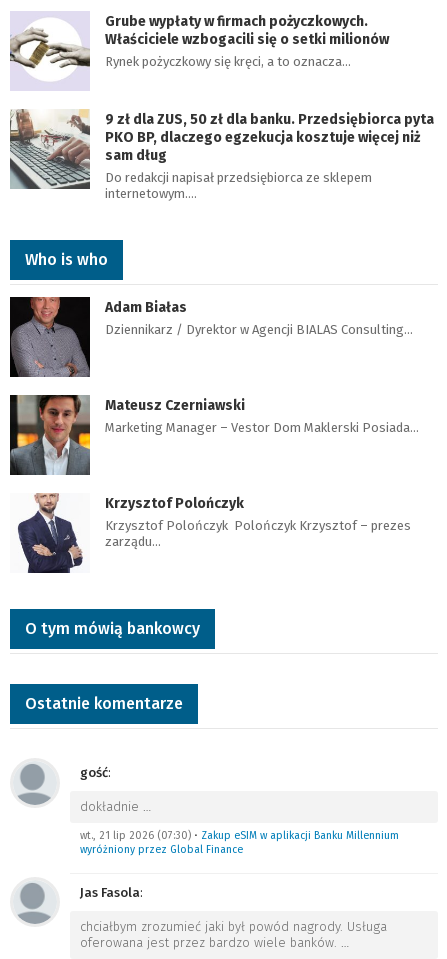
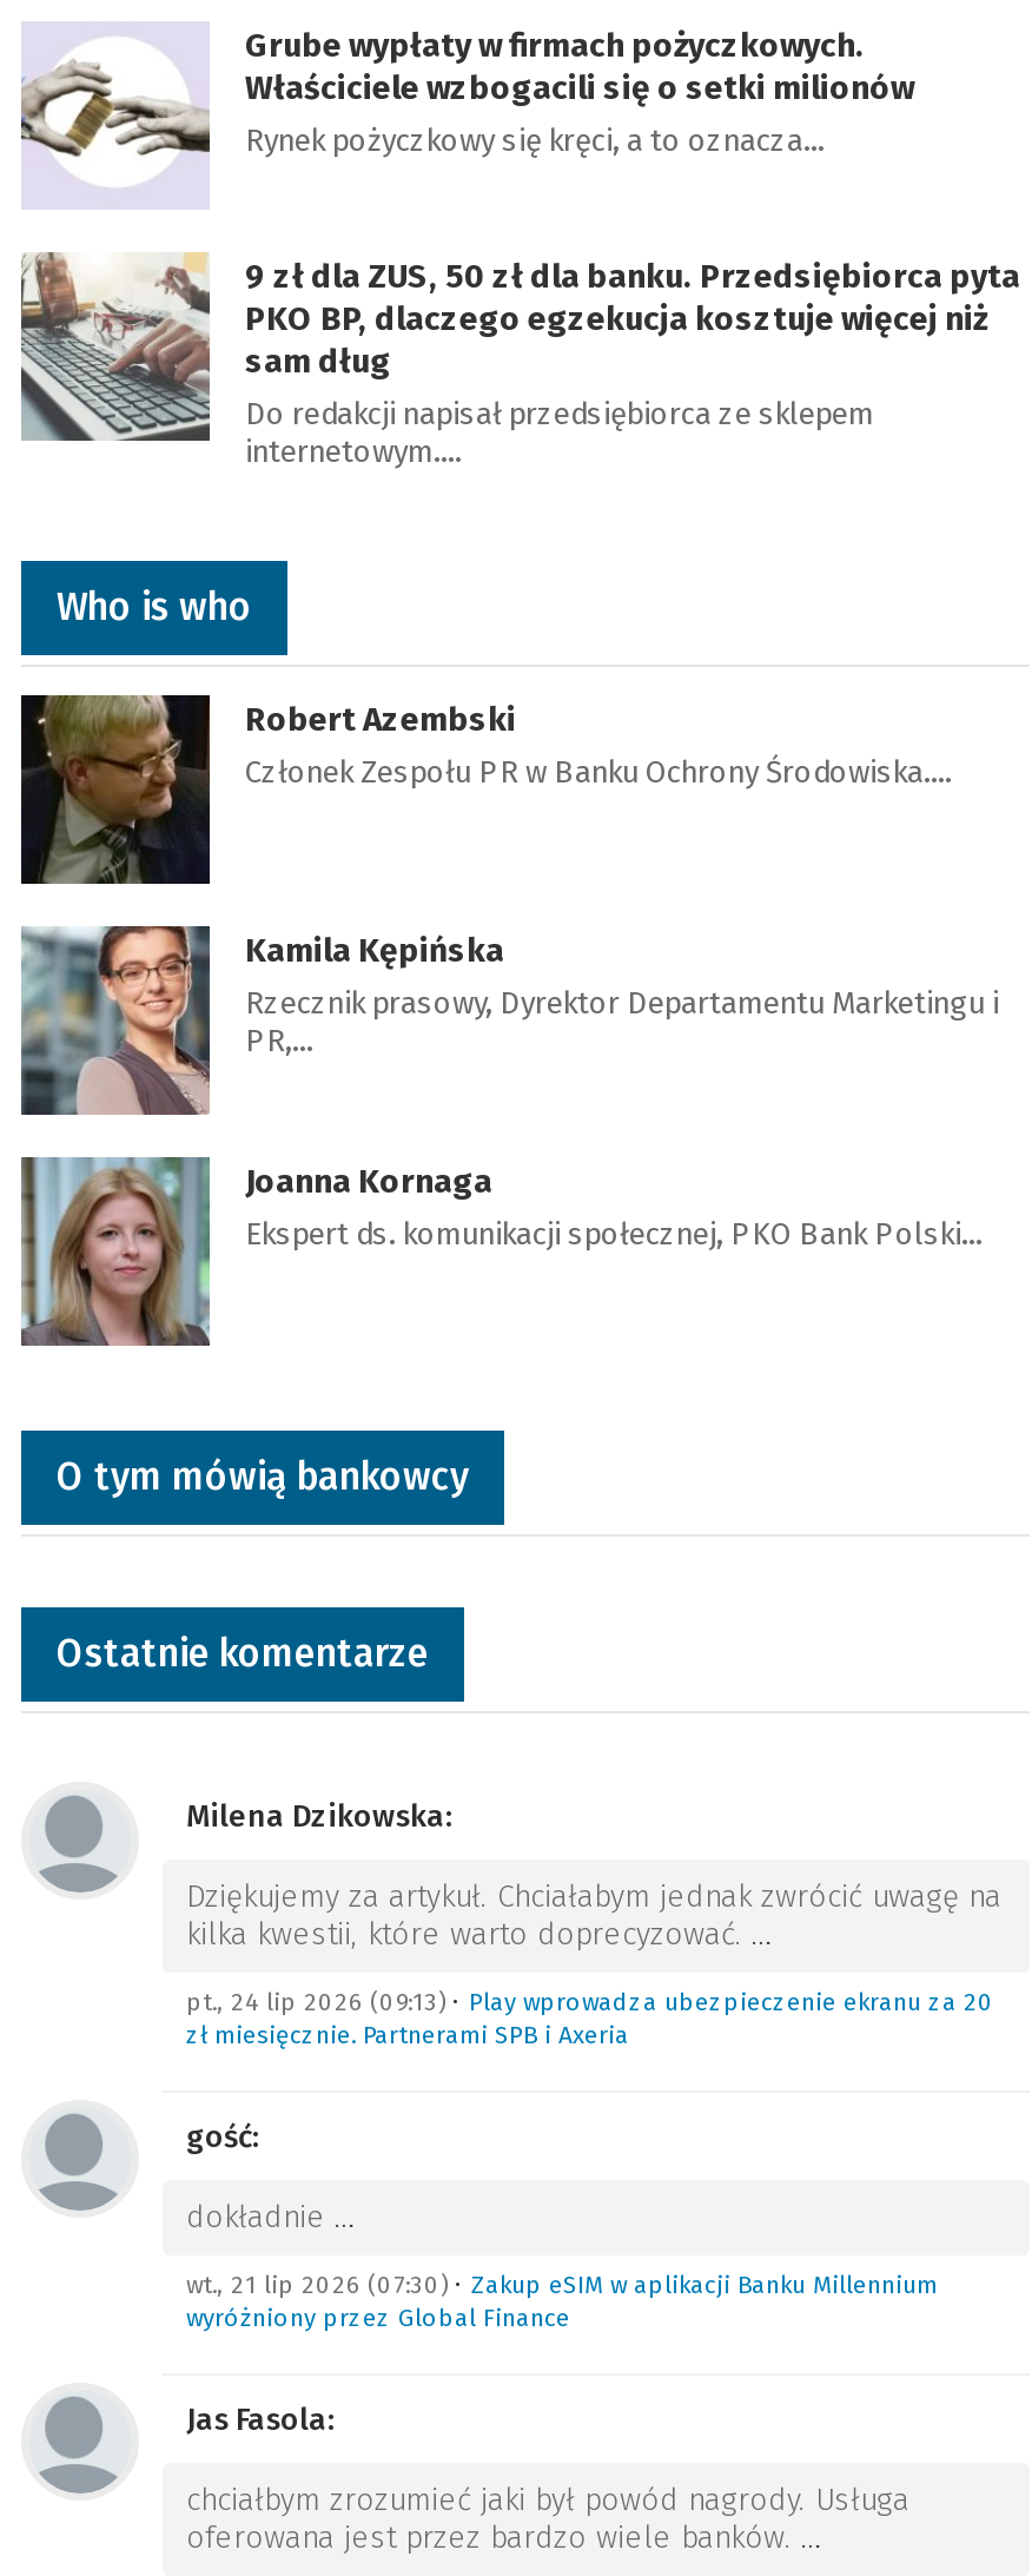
- [image]
- Adam Białas
- Dziennikarz / Dyrektor w Agencji BIALAS Consulting…
+ [image]
+ Robert Azembski
+ Członek Zespołu PR w Banku Ochrony Środowiska.…

- [image]
- Mateusz Czerniawski
- Marketing Manager – Vestor Dom Maklerski Posiada…
+ [image]
+ Kamila Kępińska
+ Rzecznik prasowy, Dyrektor Departamentu Marketingu i
+ PR,…

- [image]
- Krzysztof Polończyk
- Krzysztof Polończyk Polończyk Krzysztof – prezes
- zarządu…
+ [image]
+ Joanna Kornaga
+ Ekspert ds. komunikacji społecznej, PKO Bank Polski…

+ Milena Dzikowska:
+ Dziękujemy za artykuł. Chciałabym jednak zwrócić uwagę na
+ kilka kwestii, które warto doprecyzować. …
+ pt., 24 lip 2026 (09:13) • Play wprowadza ubezpieczenie ekranu za 20
+ zł miesięcznie. Partnerami SPB i Axeria
